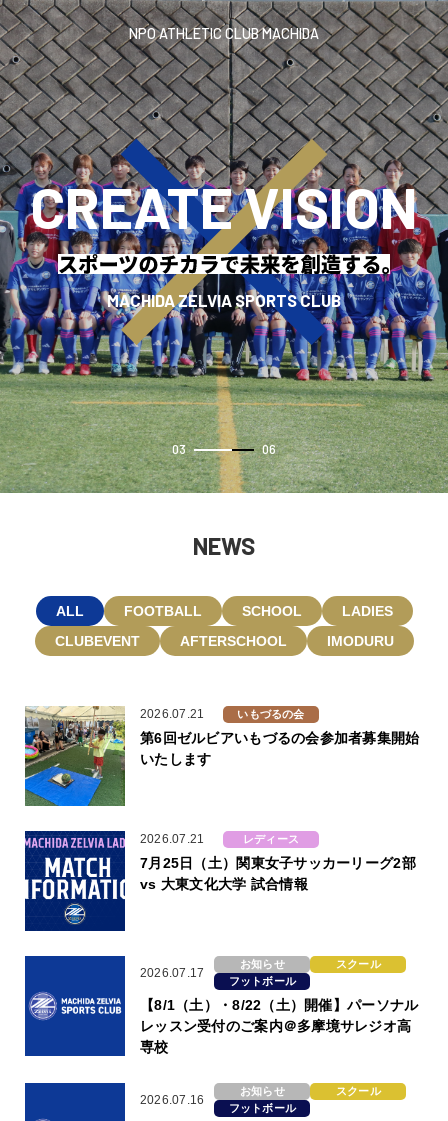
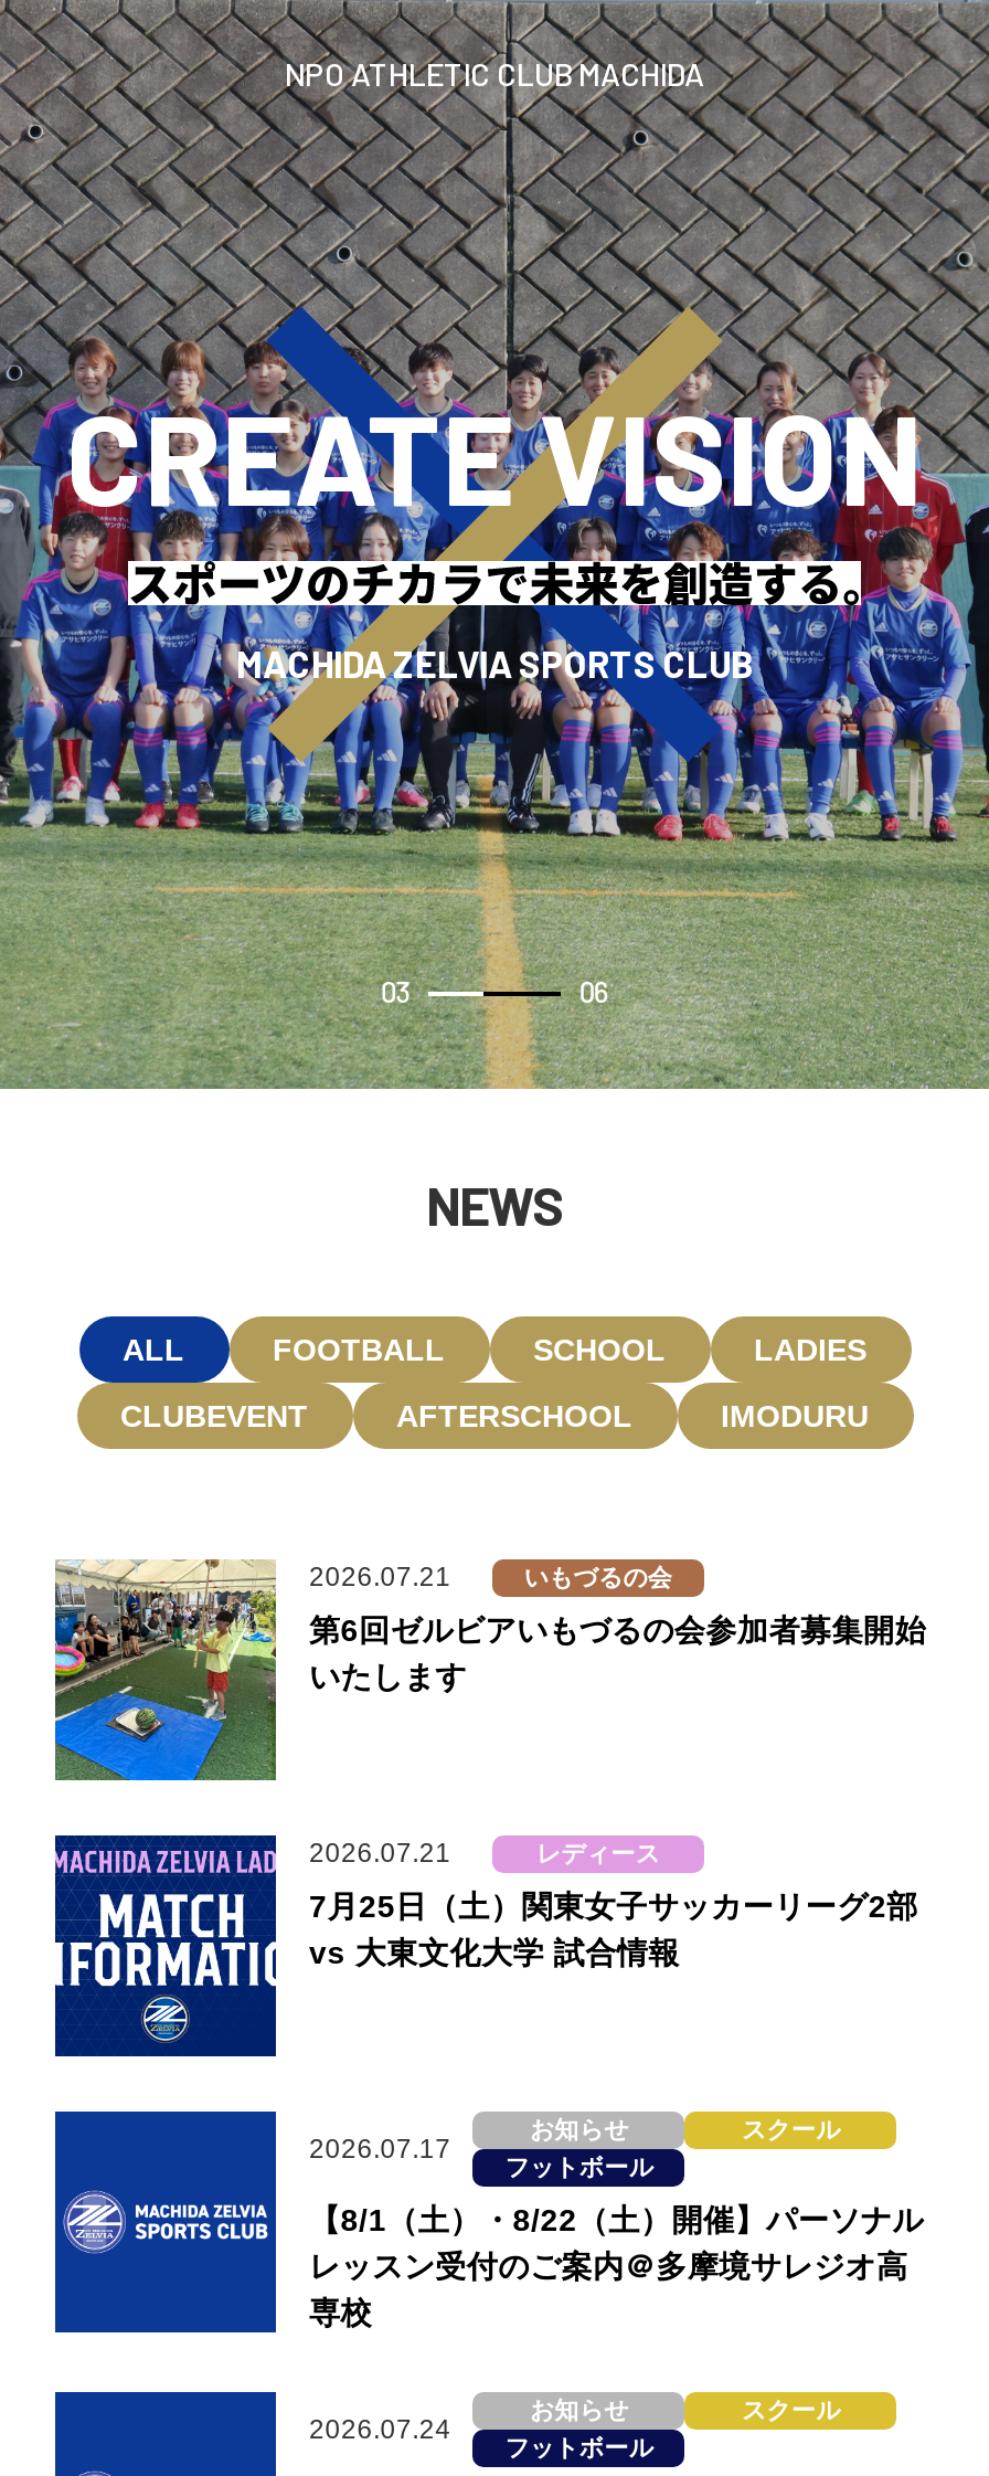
- 2026.07.16
+ 2026.07.24
